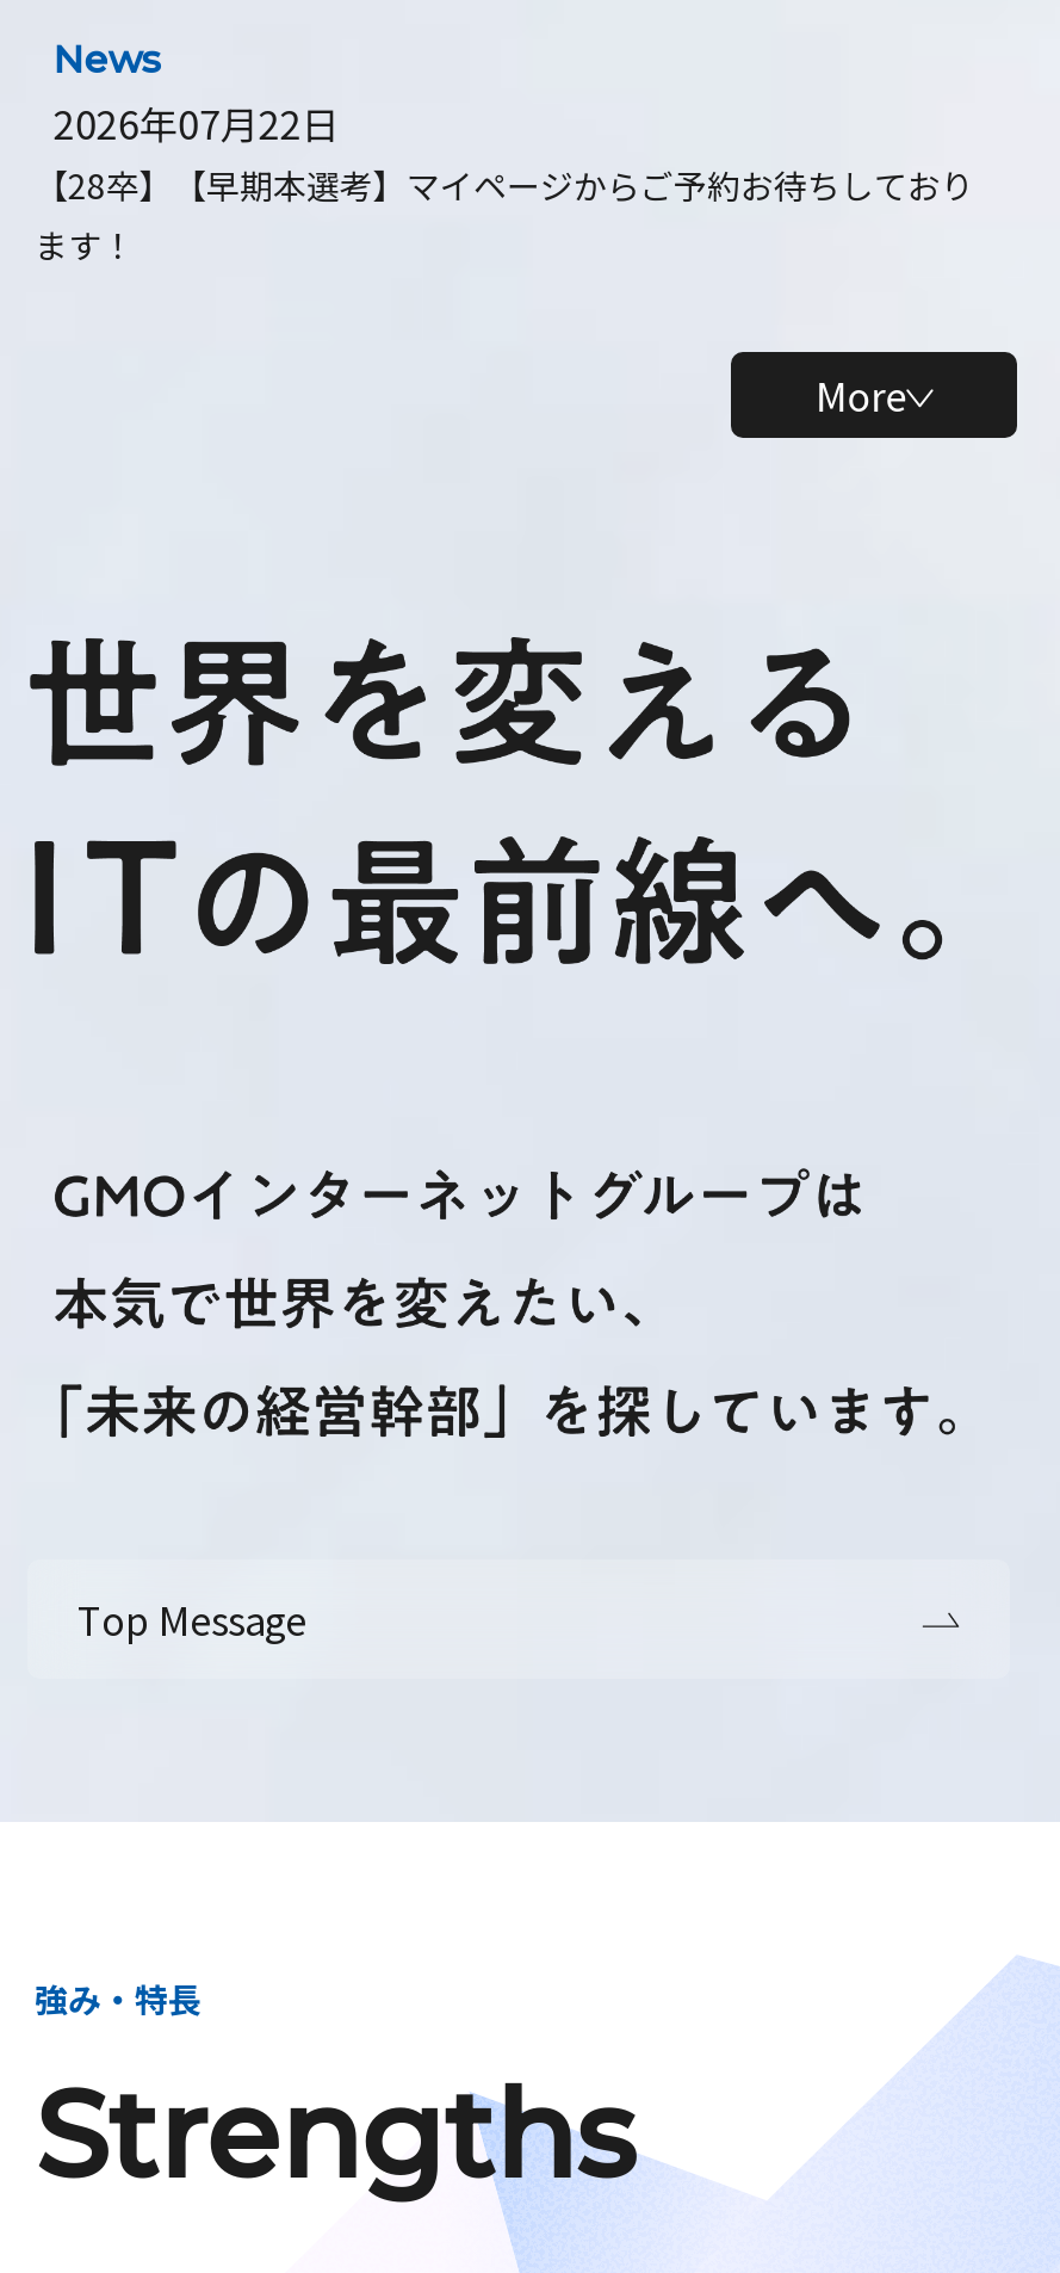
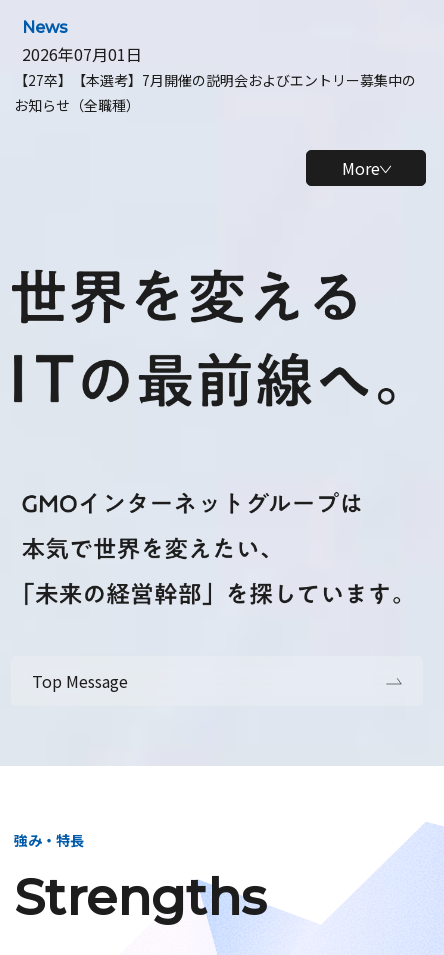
- 2026年07月22日
- 【28卒】【早期本選考】マイページからご予約お待ちしており
- ます！
+ 2026年07月01日
+ 【27卒】【本選考】7月開催の説明会およびエントリー募集中の
+ お知らせ（全職種）
